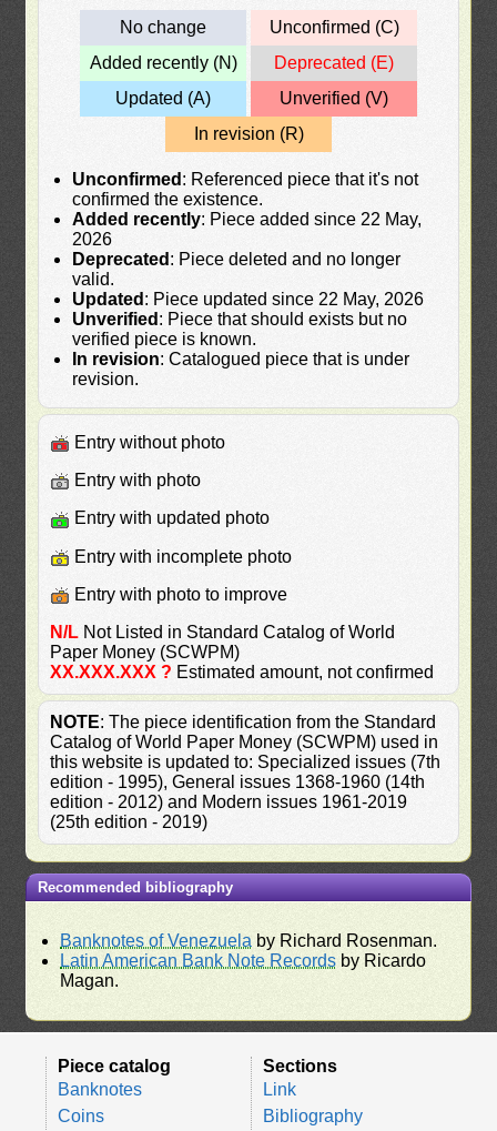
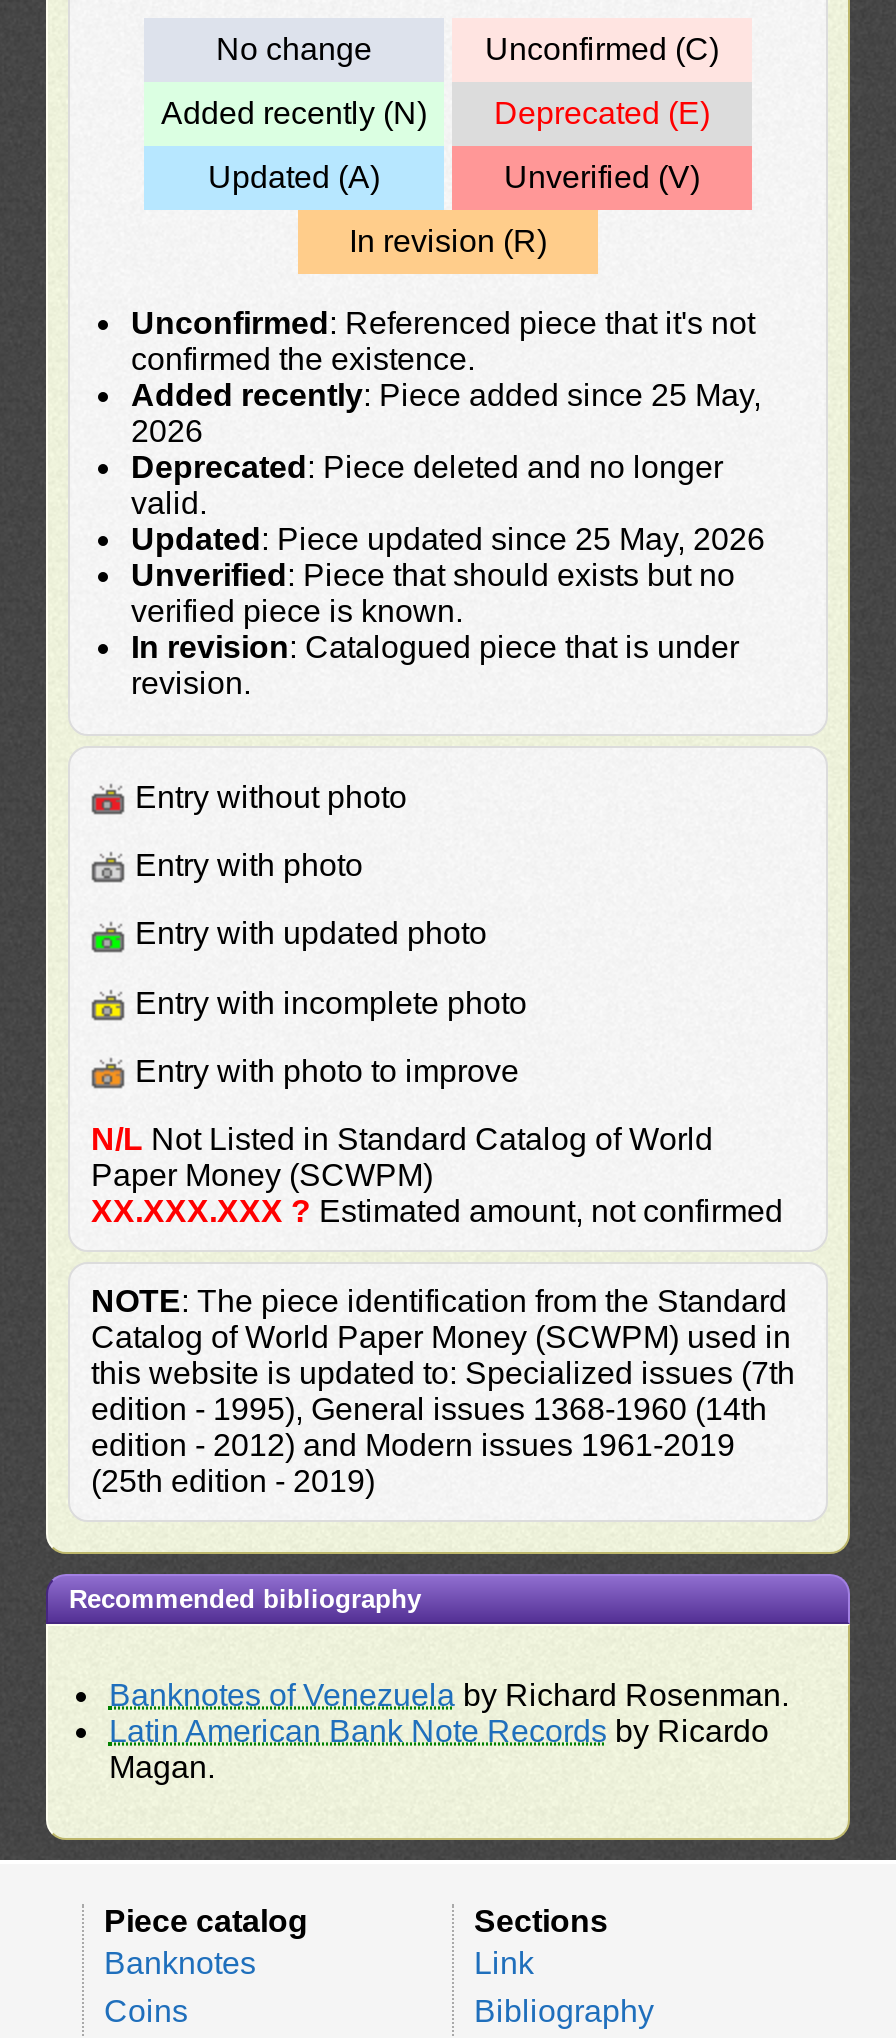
- Added recently: Piece added since 22 May,
+ Added recently: Piece added since 25 May,

- Updated: Piece updated since 22 May, 2026
+ Updated: Piece updated since 25 May, 2026
